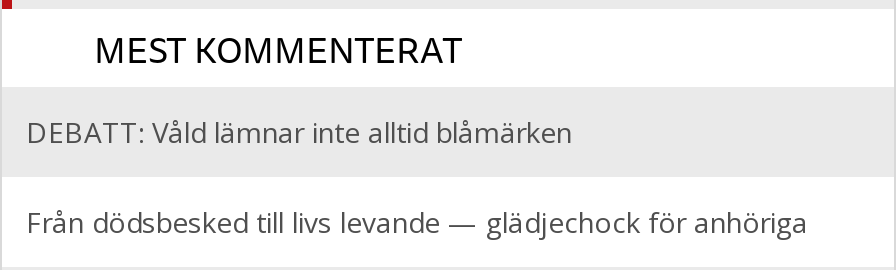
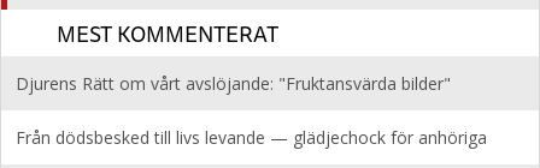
- DEBATT: Våld lämnar inte alltid blåmärken
+ Djurens Rätt om vårt avslöjande: "Fruktansvärda bilder"
